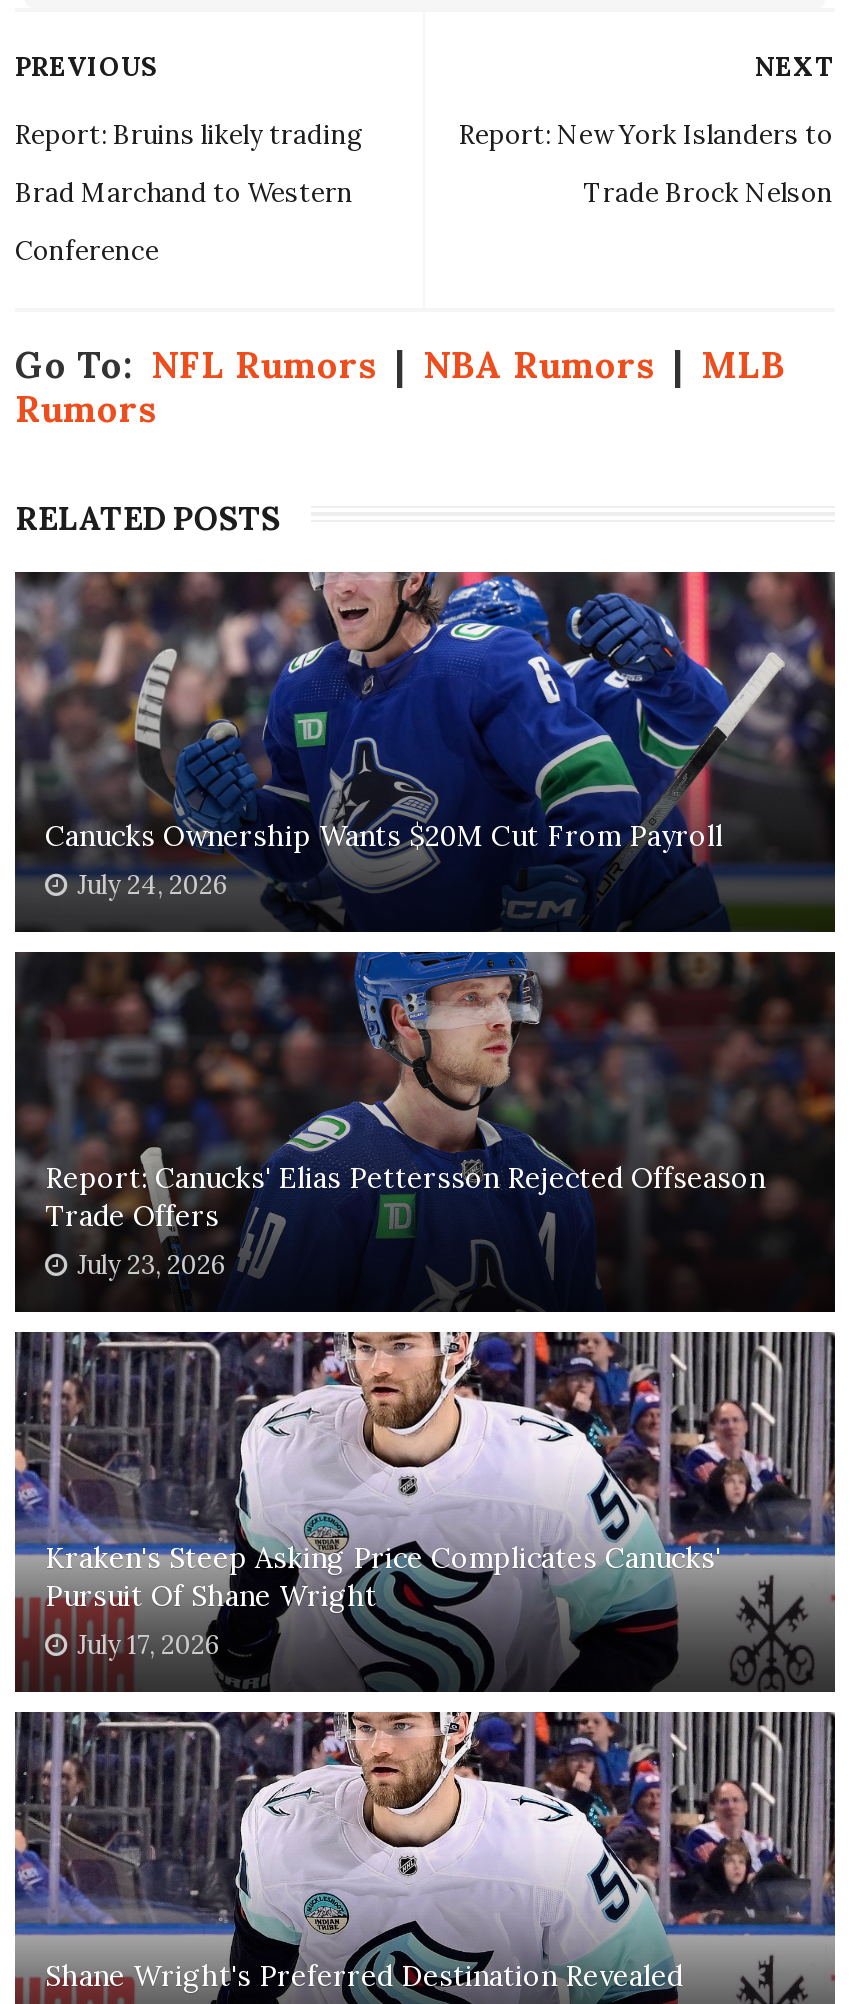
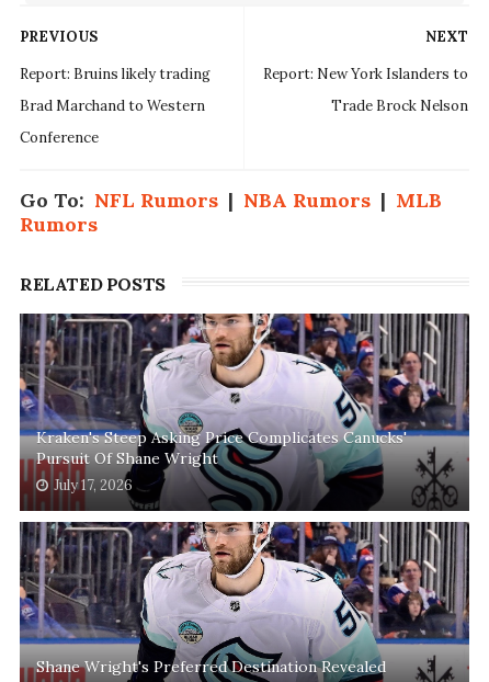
- [image]
- Canucks Ownership Wants $20M Cut From Payroll
- July 24, 2026

- [image]
- Report: Canucks' Elias Pettersson Rejected Offseason
- Trade Offers
- July 23, 2026
